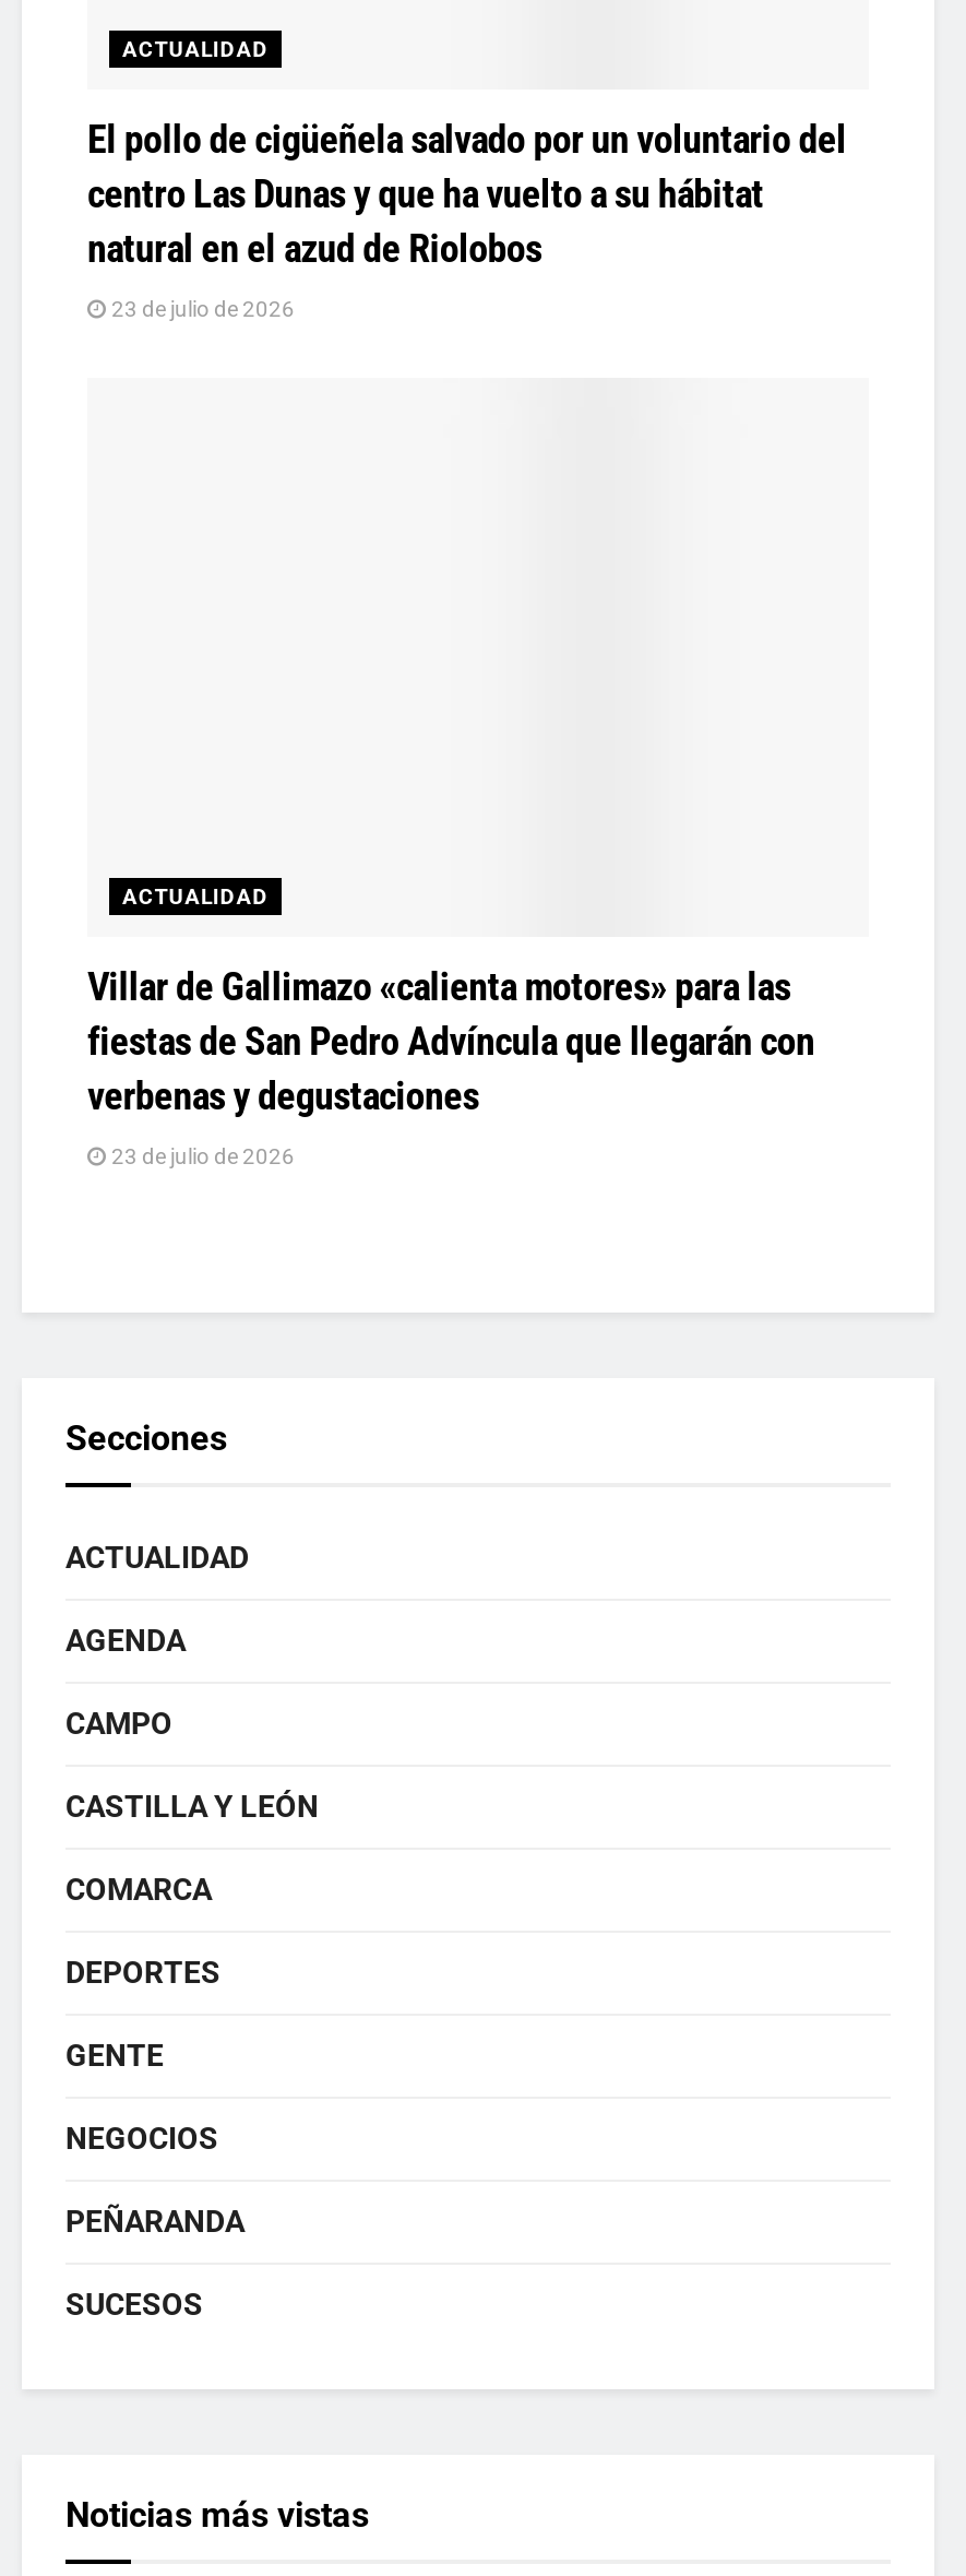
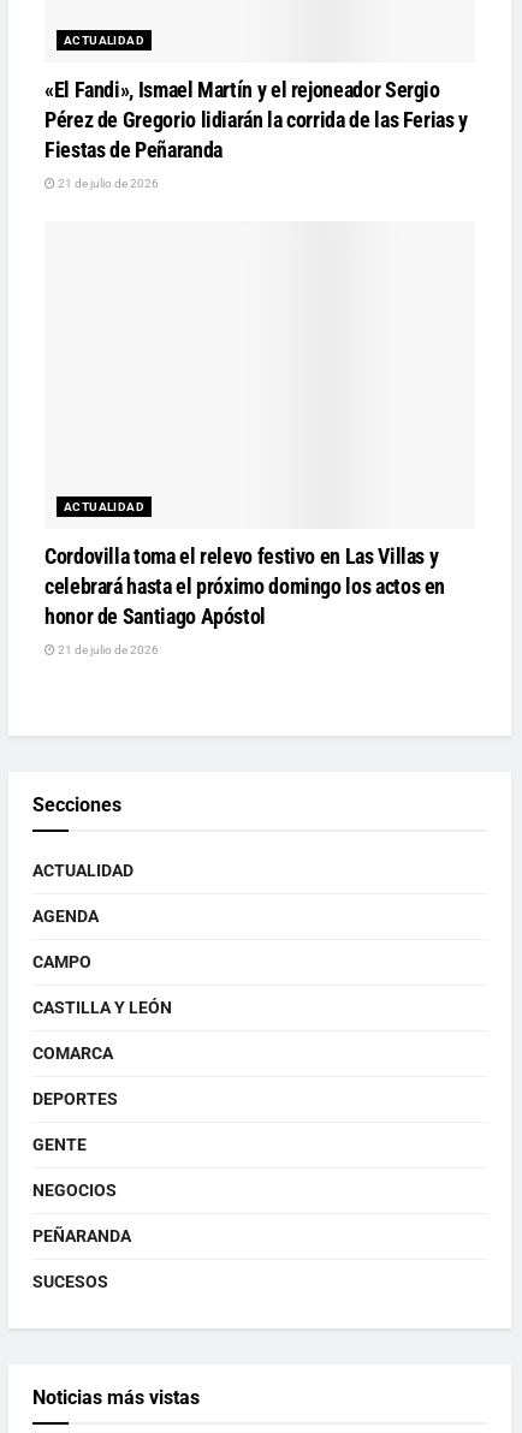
- El pollo de cigüeñela salvado por un voluntario del
- centro Las Dunas y que ha vuelto a su hábitat
- natural en el azud de Riolobos
+ «El Fandi», Ismael Martín y el rejoneador Sergio
+ Pérez de Gregorio lidiarán la corrida de las Ferias y
+ Fiestas de Peñaranda

- 23 de julio de 2026
+ 21 de julio de 2026

- Villar de Gallimazo «calienta motores» para las
- fiestas de San Pedro Advíncula que llegarán con
- verbenas y degustaciones
+ Cordovilla toma el relevo festivo en Las Villas y
+ celebrará hasta el próximo domingo los actos en
+ honor de Santiago Apóstol

- 23 de julio de 2026
+ 21 de julio de 2026
